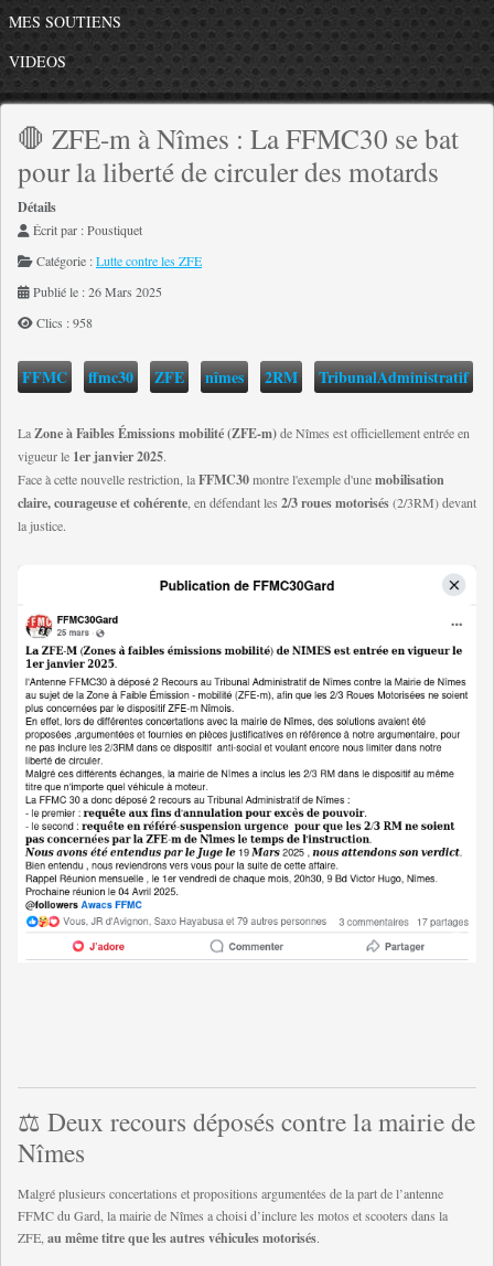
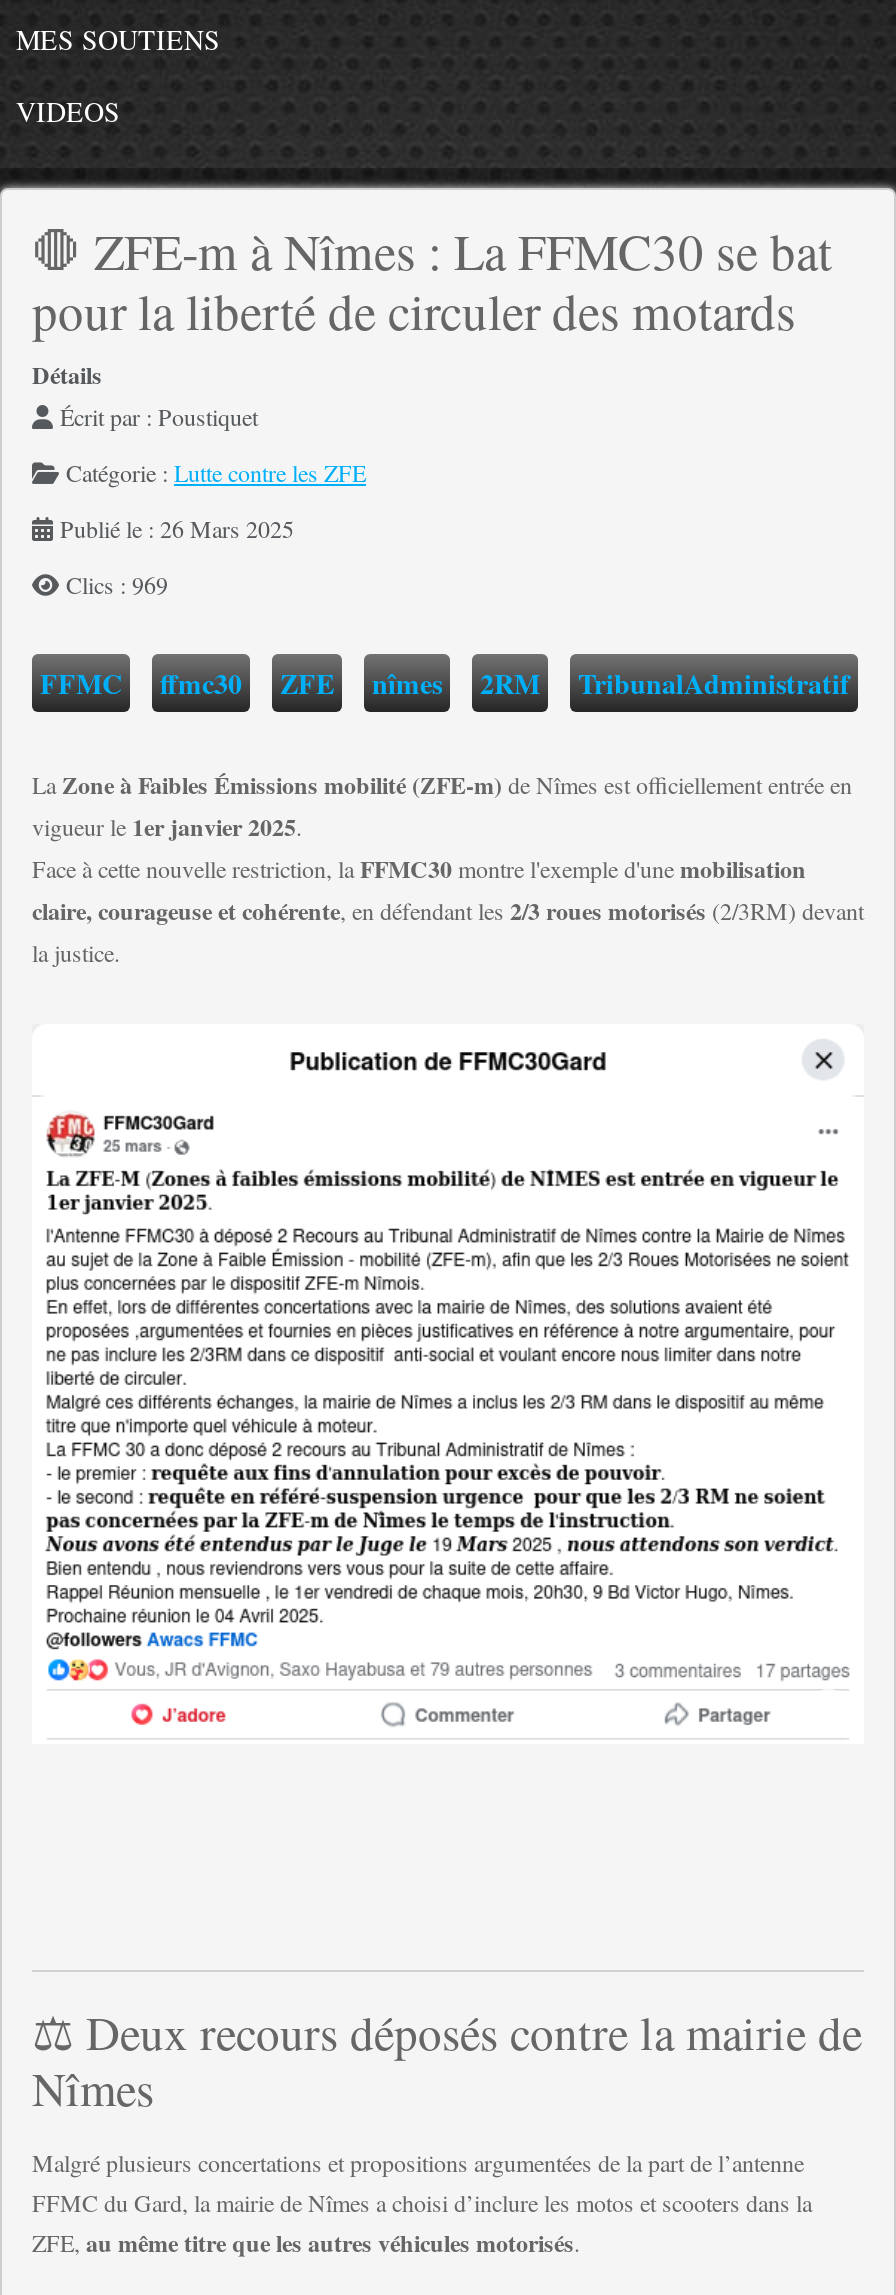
- Clics : 958
+ Clics : 969
